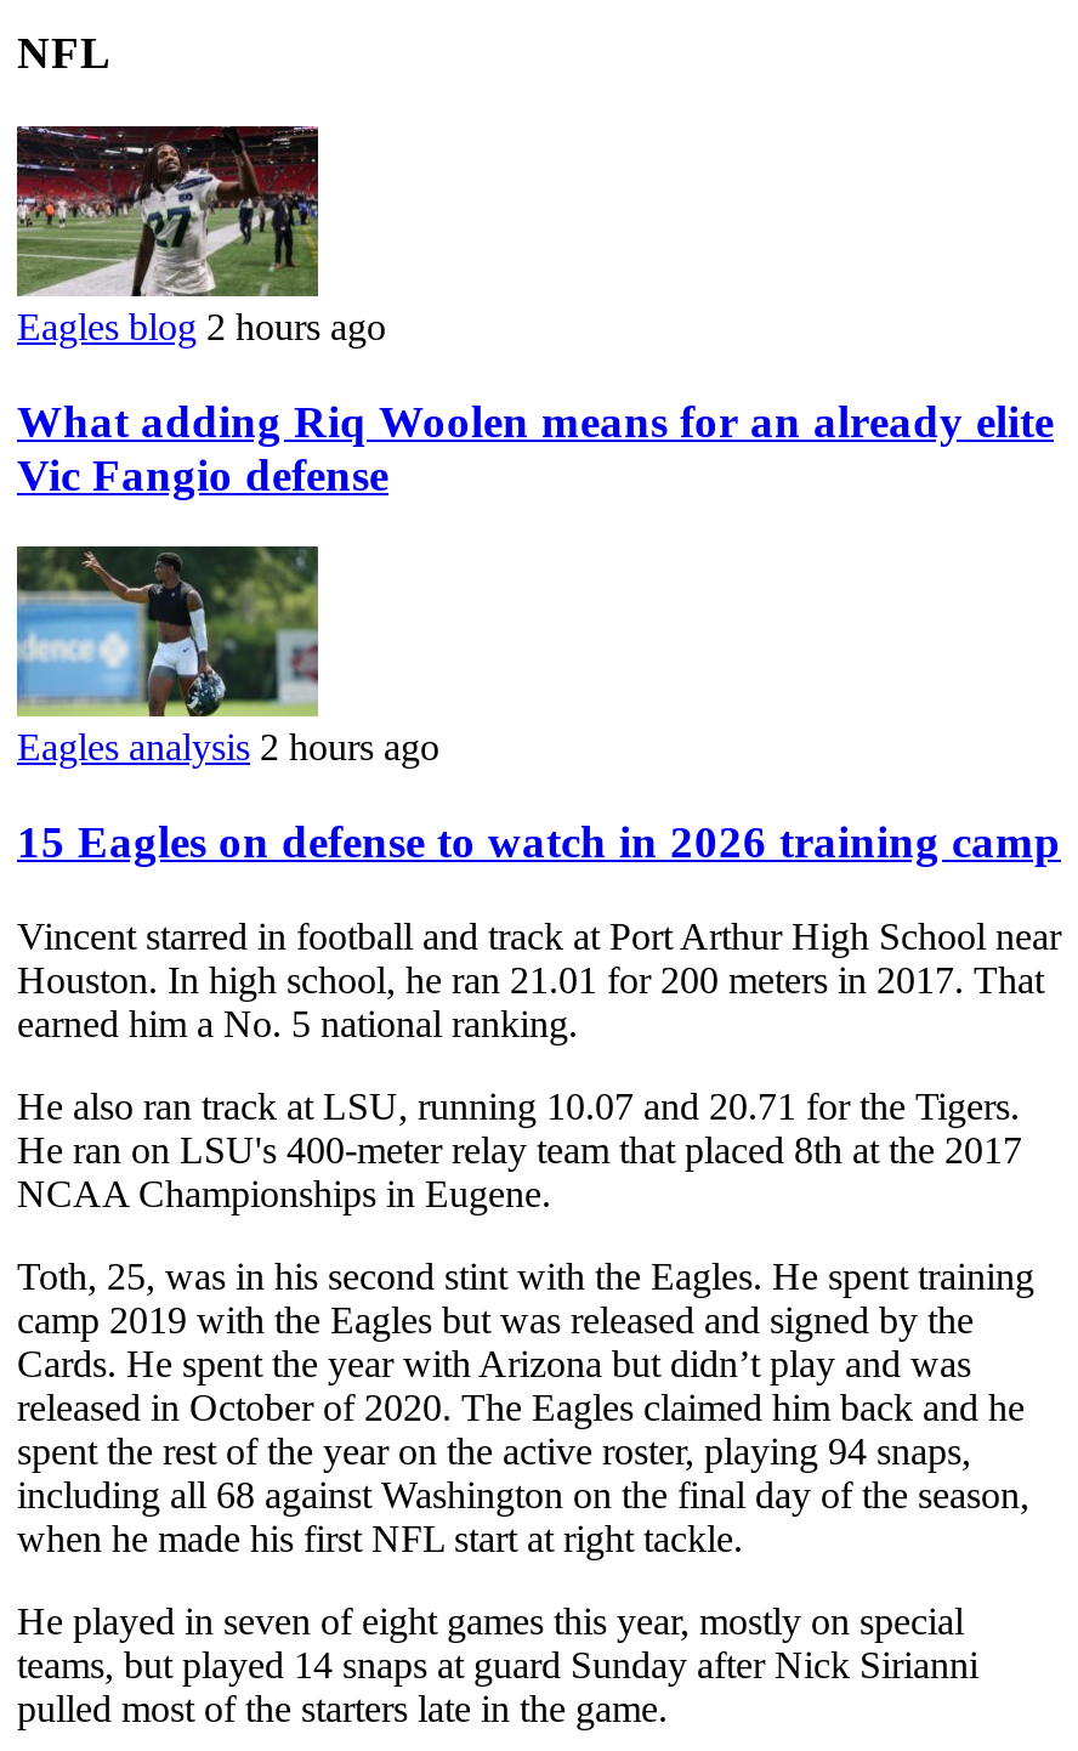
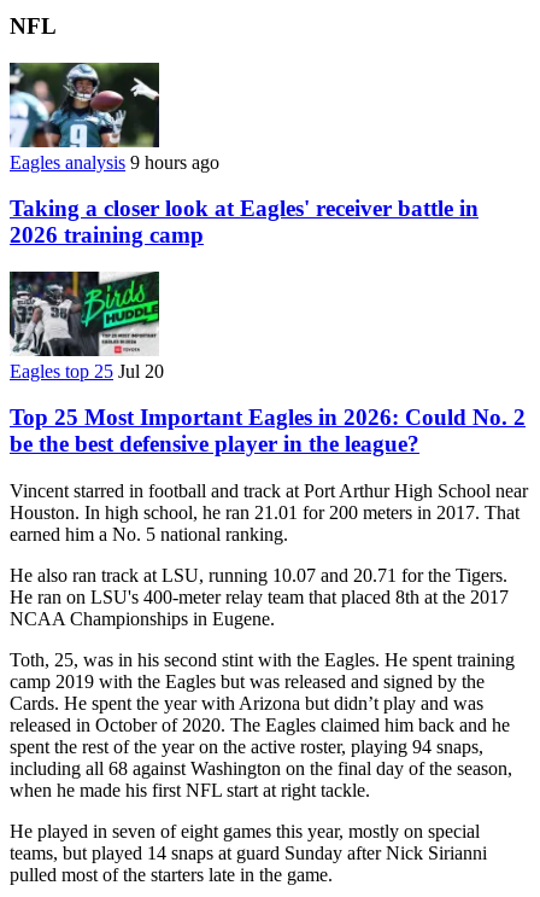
- [image]
- Eagles blog 2 hours ago
+ [image]
+ Eagles analysis 9 hours ago

- What adding Riq Woolen means for an already elite
- Vic Fangio defense
+ Taking a closer look at Eagles' receiver battle in
+ 2026 training camp

- [image]
- Eagles analysis 2 hours ago
+ [image]
+ Eagles top 25 Jul 20

- 15 Eagles on defense to watch in 2026 training camp
+ Top 25 Most Important Eagles in 2026: Could No. 2
+ be the best defensive player in the league?
